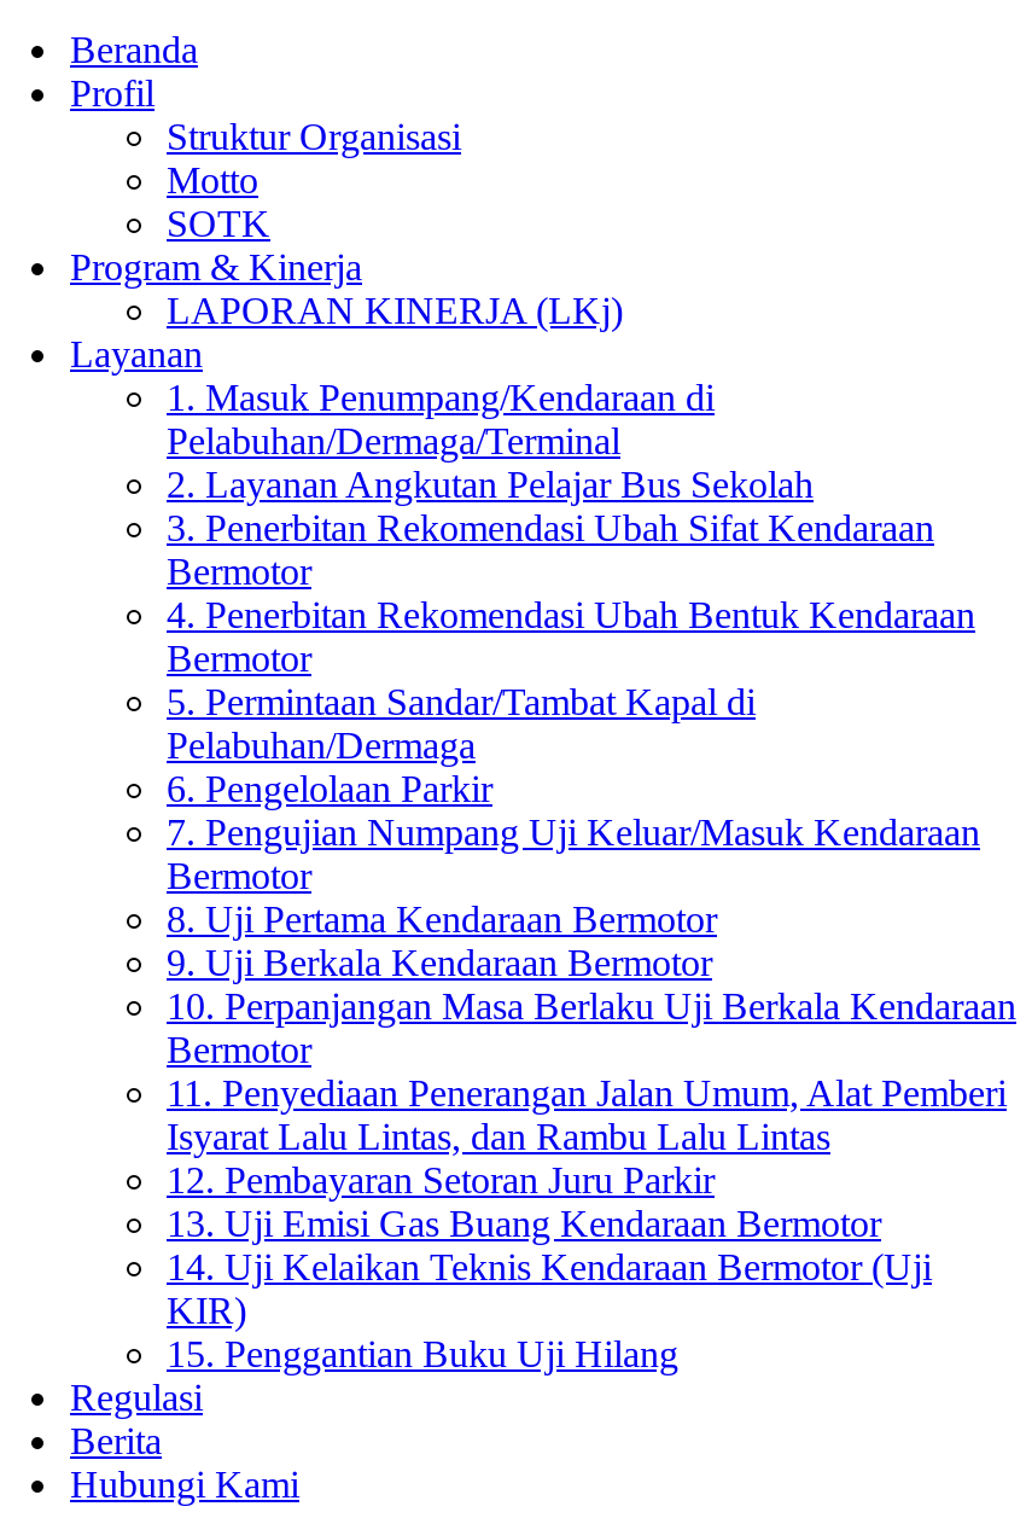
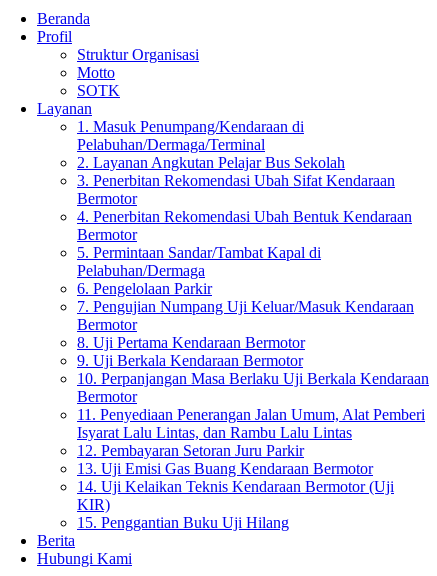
- Program & Kinerja
- LAPORAN KINERJA (LKj)

- Regulasi
